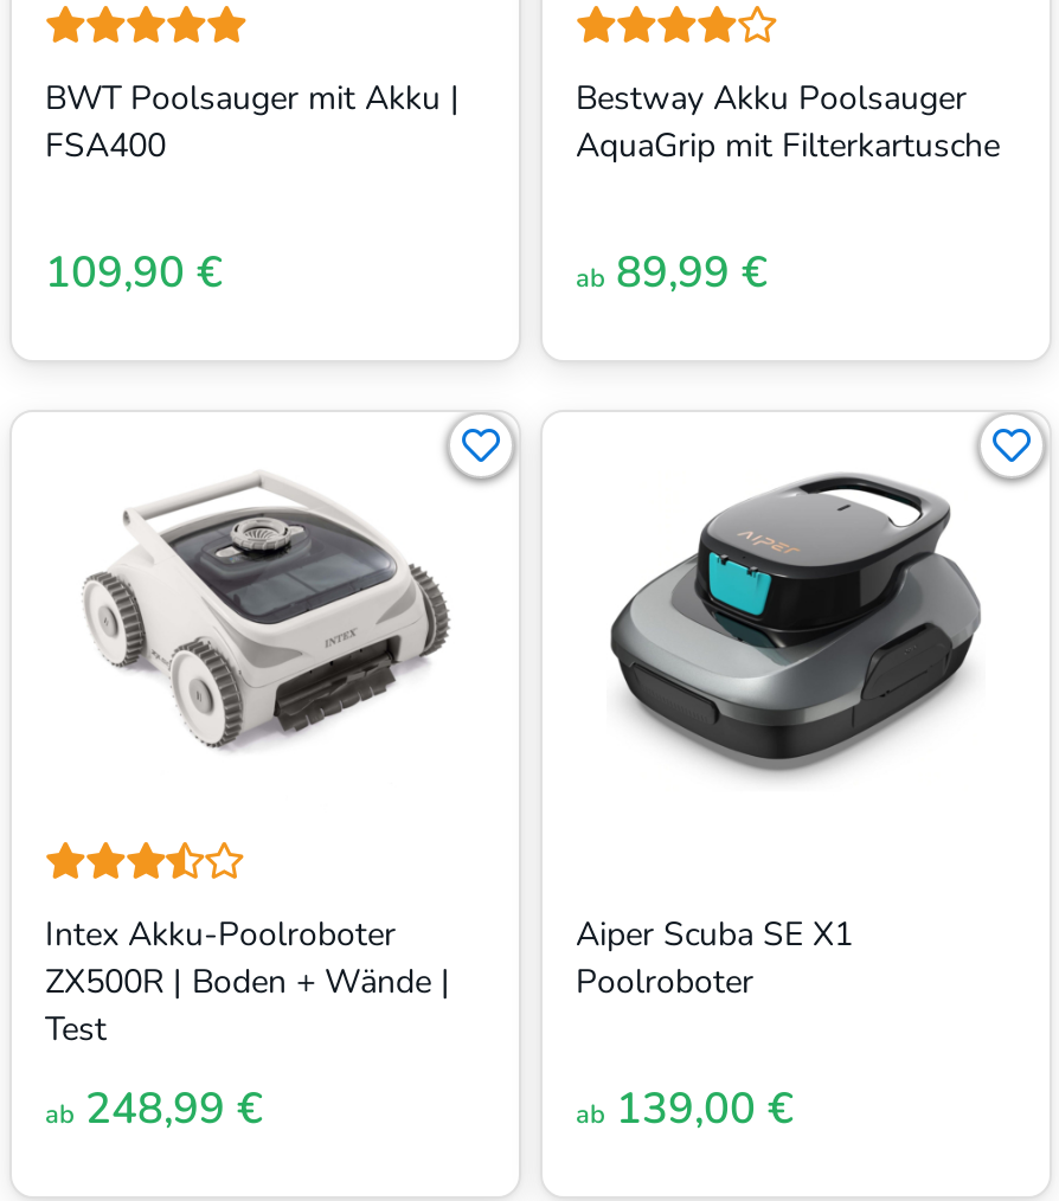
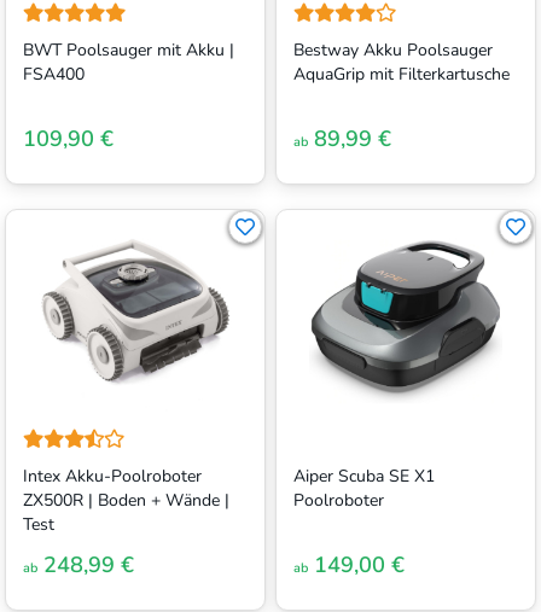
- ab 139,00 €
+ ab 149,00 €
